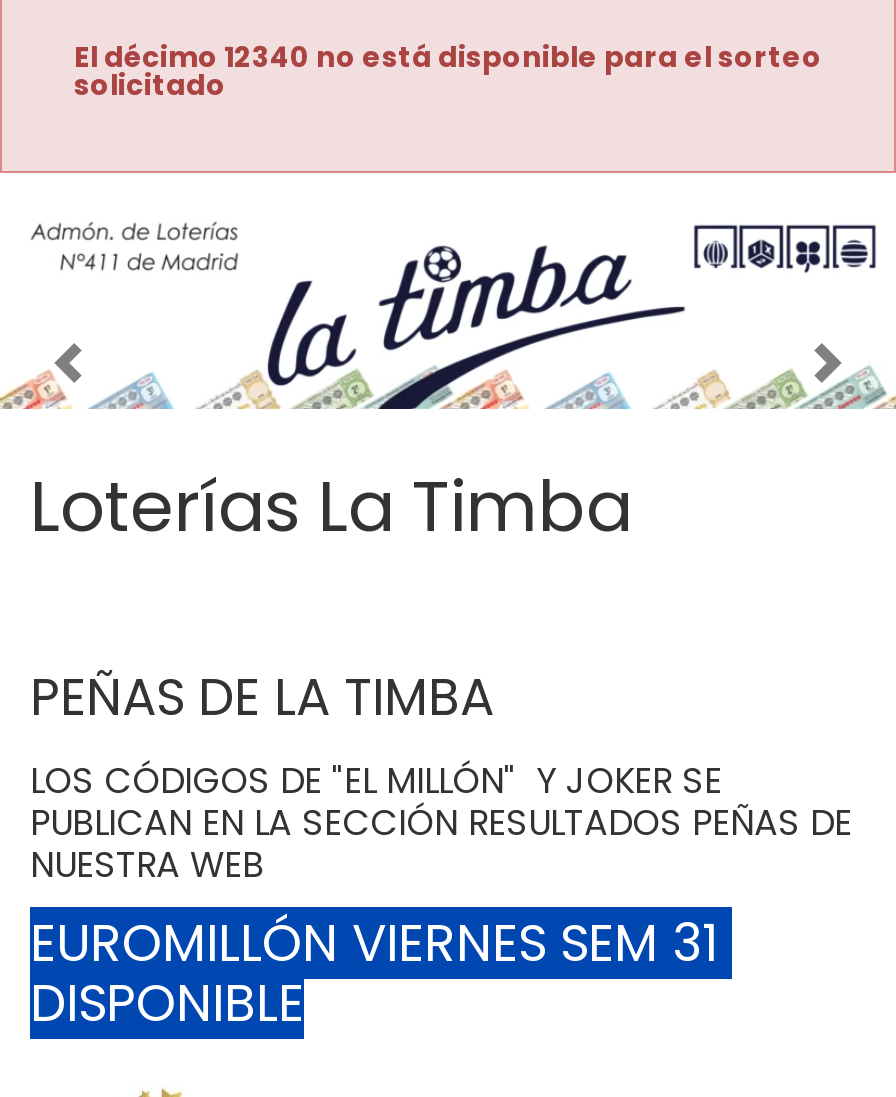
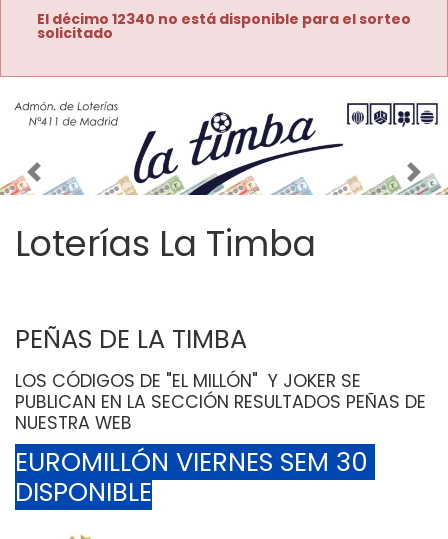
- EUROMILLÓN VIERNES SEM 31
+ EUROMILLÓN VIERNES SEM 30
